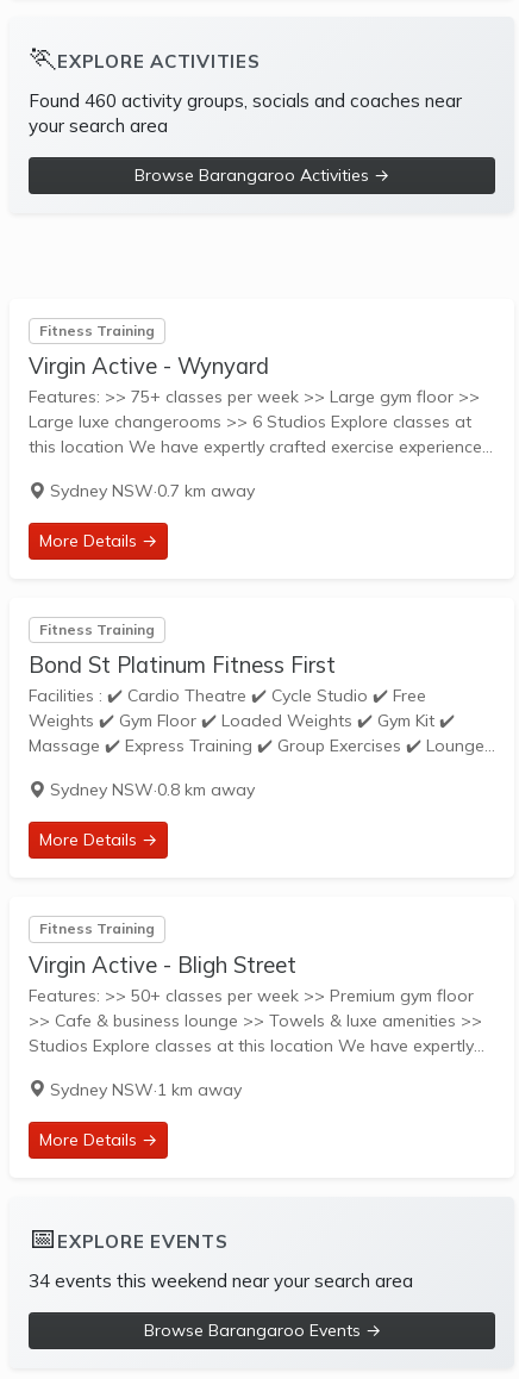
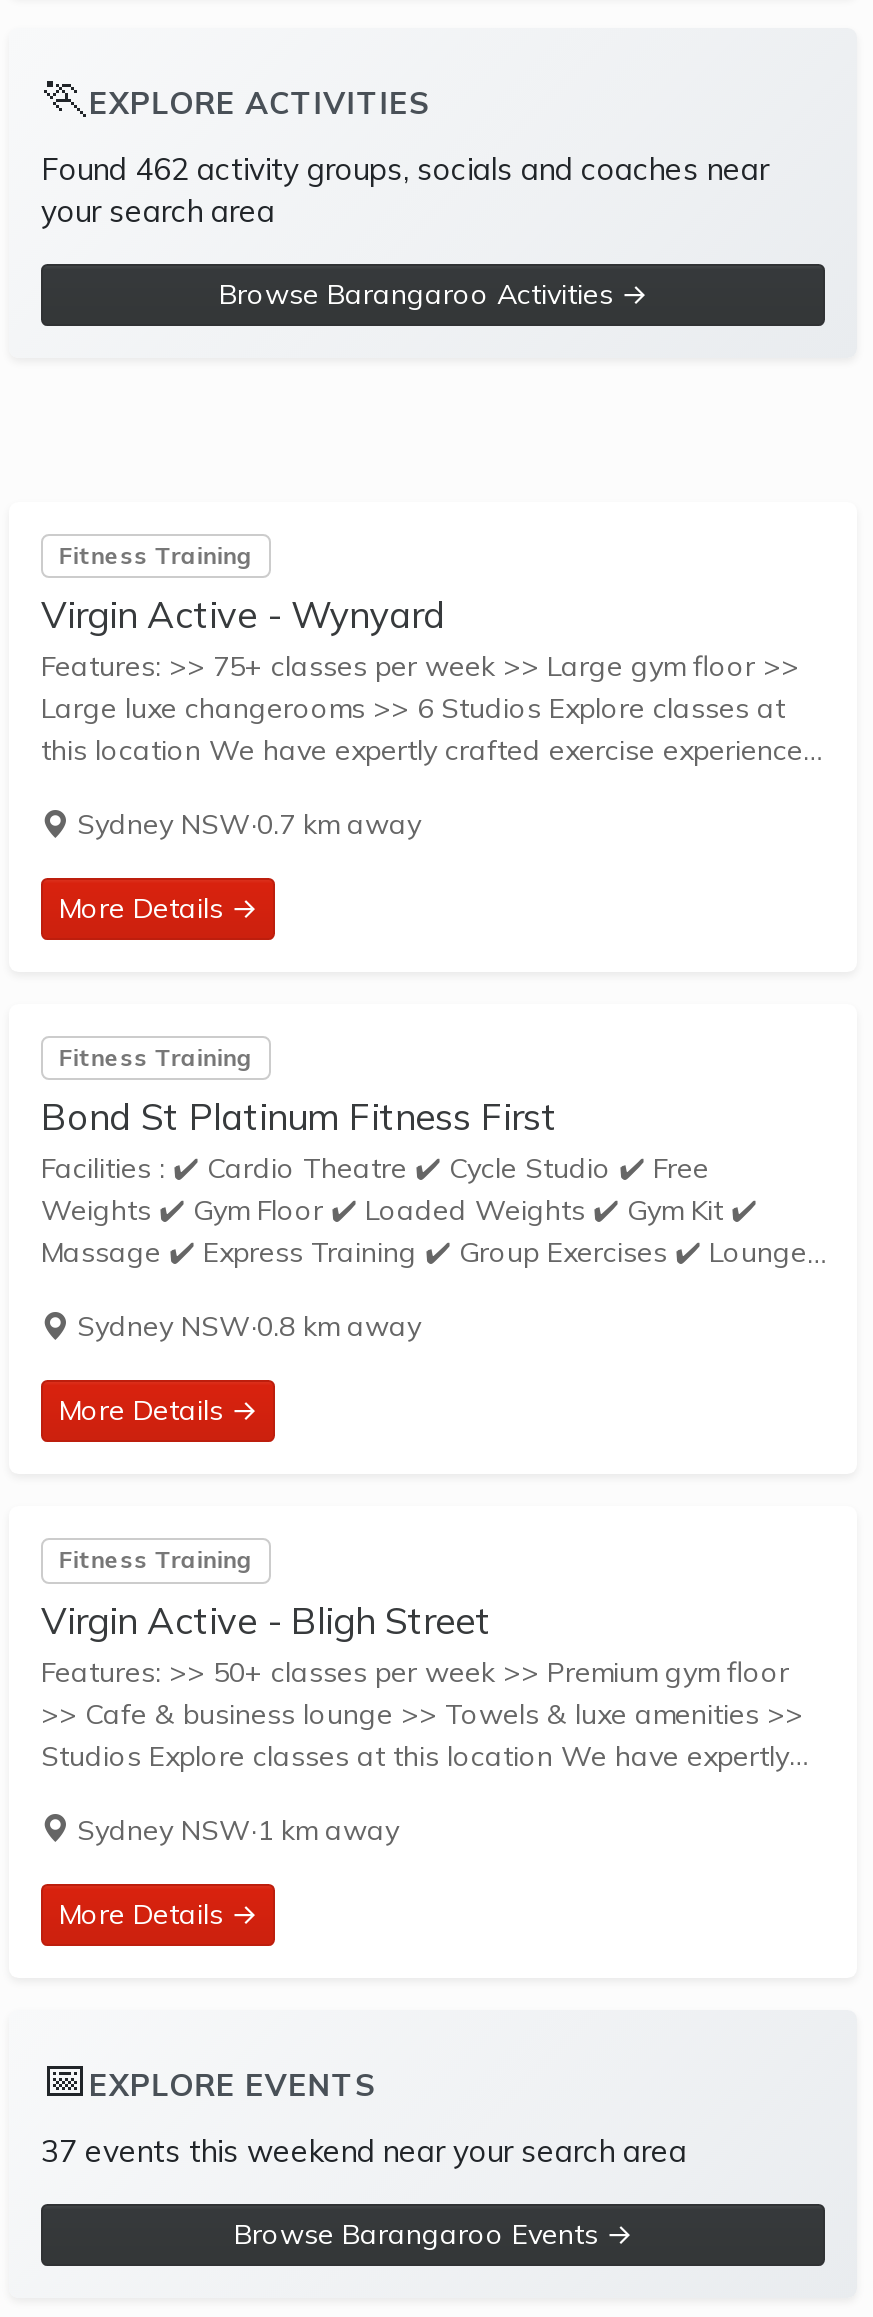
- Found 460 activity groups, socials and coaches near
+ Found 462 activity groups, socials and coaches near

- 34 events this weekend near your search area
+ 37 events this weekend near your search area
